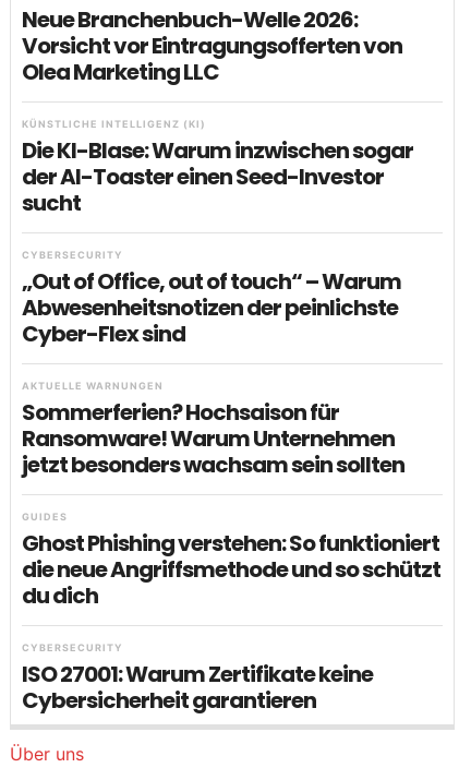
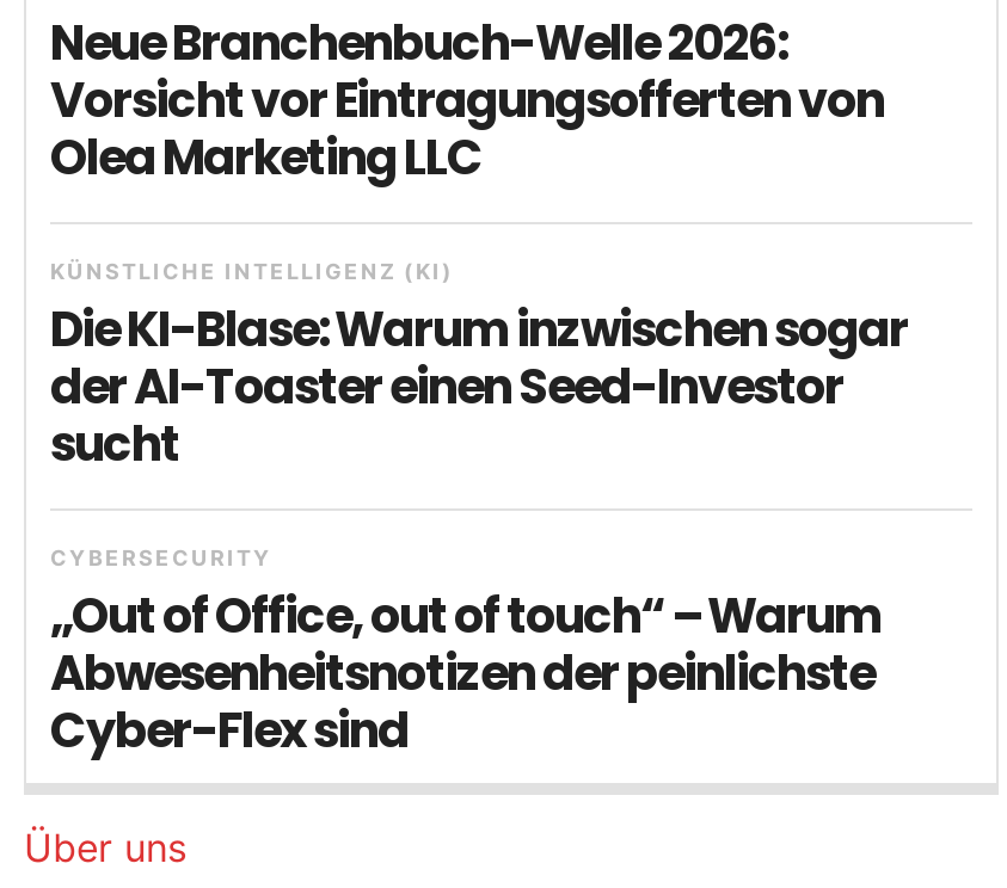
- AKTUELLE WARNUNGEN
- Sommerferien? Hochsaison für
- Ransomware! Warum Unternehmen
- jetzt besonders wachsam sein sollten
- GUIDES
- Ghost Phishing verstehen: So funktioniert
- die neue Angriffsmethode und so schützt
- du dich
- CYBERSECURITY
- ISO 27001: Warum Zertifikate keine
- Cybersicherheit garantieren
